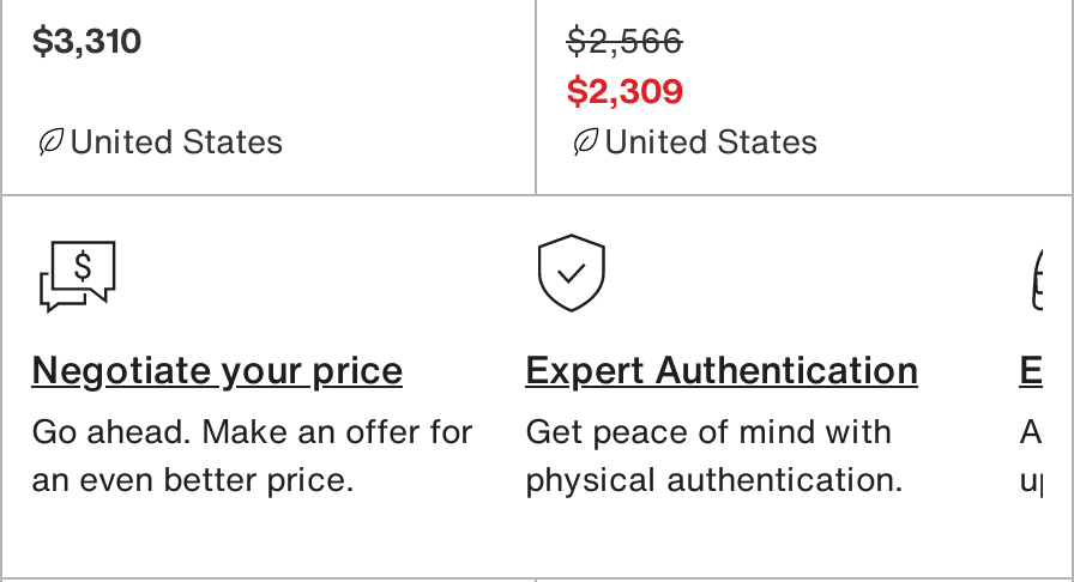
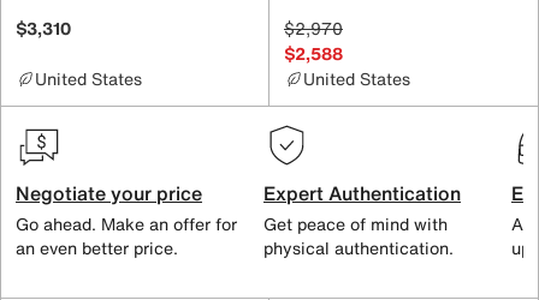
- $2,566
+ $2,970

- $2,309
+ $2,588
